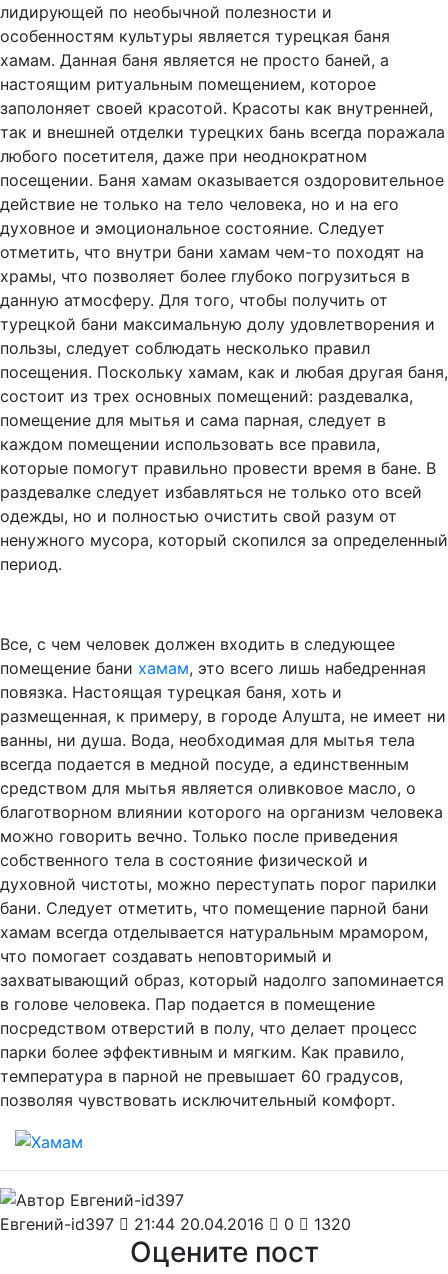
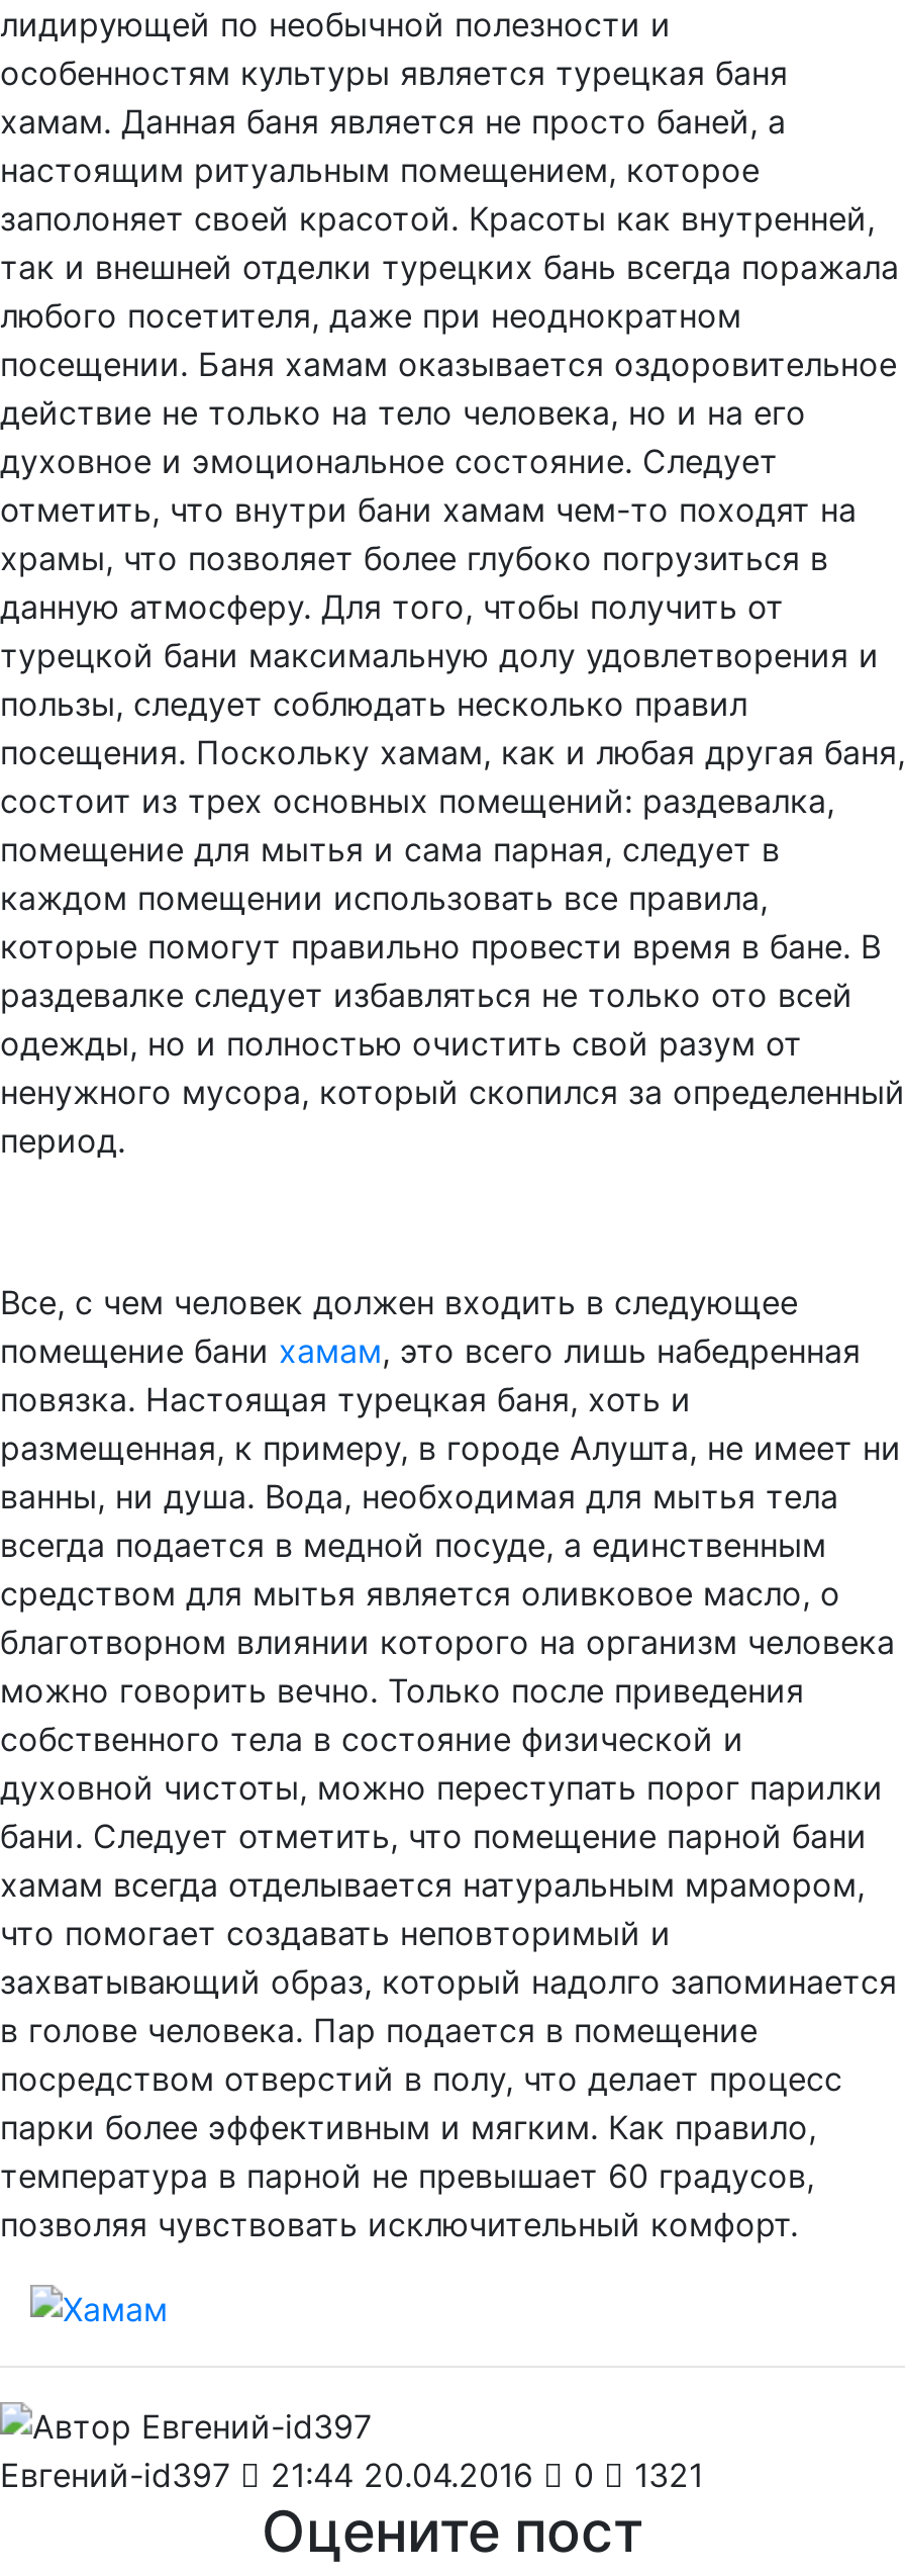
- Евгений-id397 21:44 20.04.2016 0 1320
+ Евгений-id397 21:44 20.04.2016 0 1321
